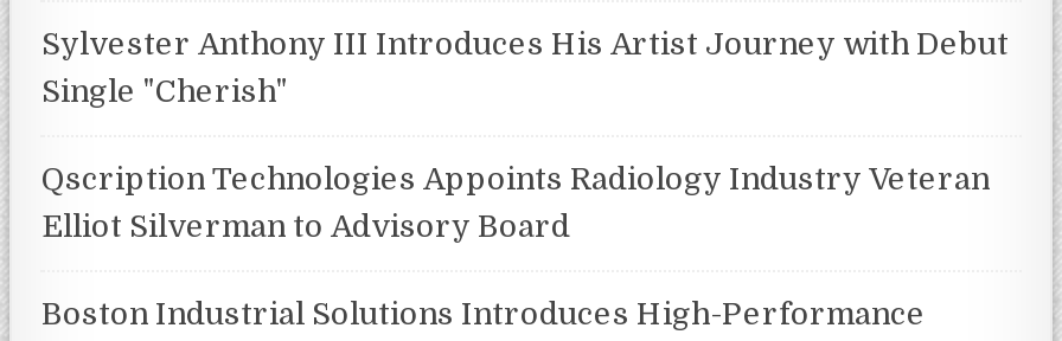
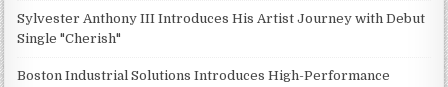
- Qscription Technologies Appoints Radiology Industry Veteran
- Elliot Silverman to Advisory Board
